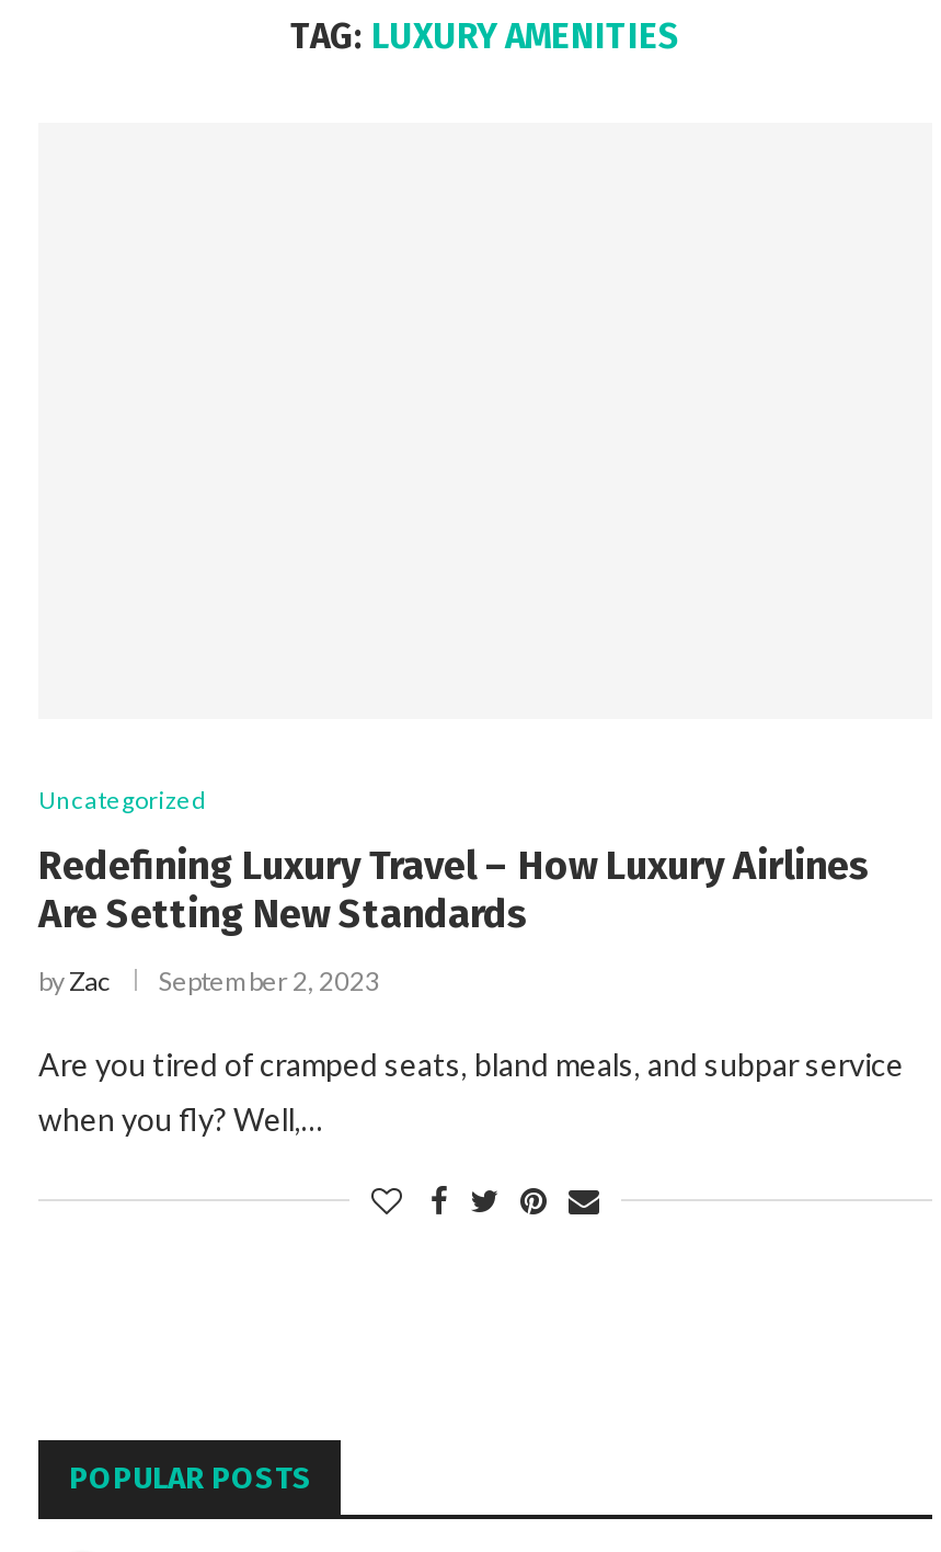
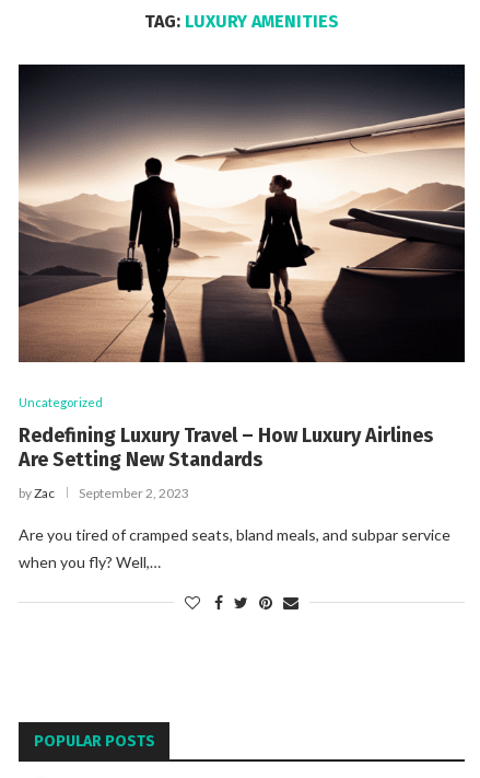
+ [image]
